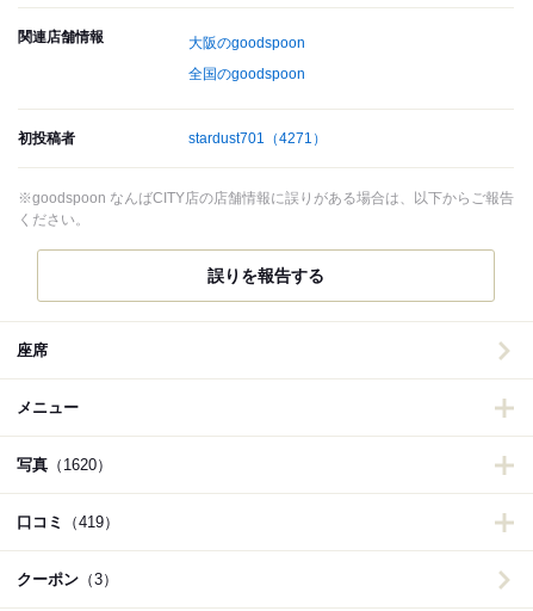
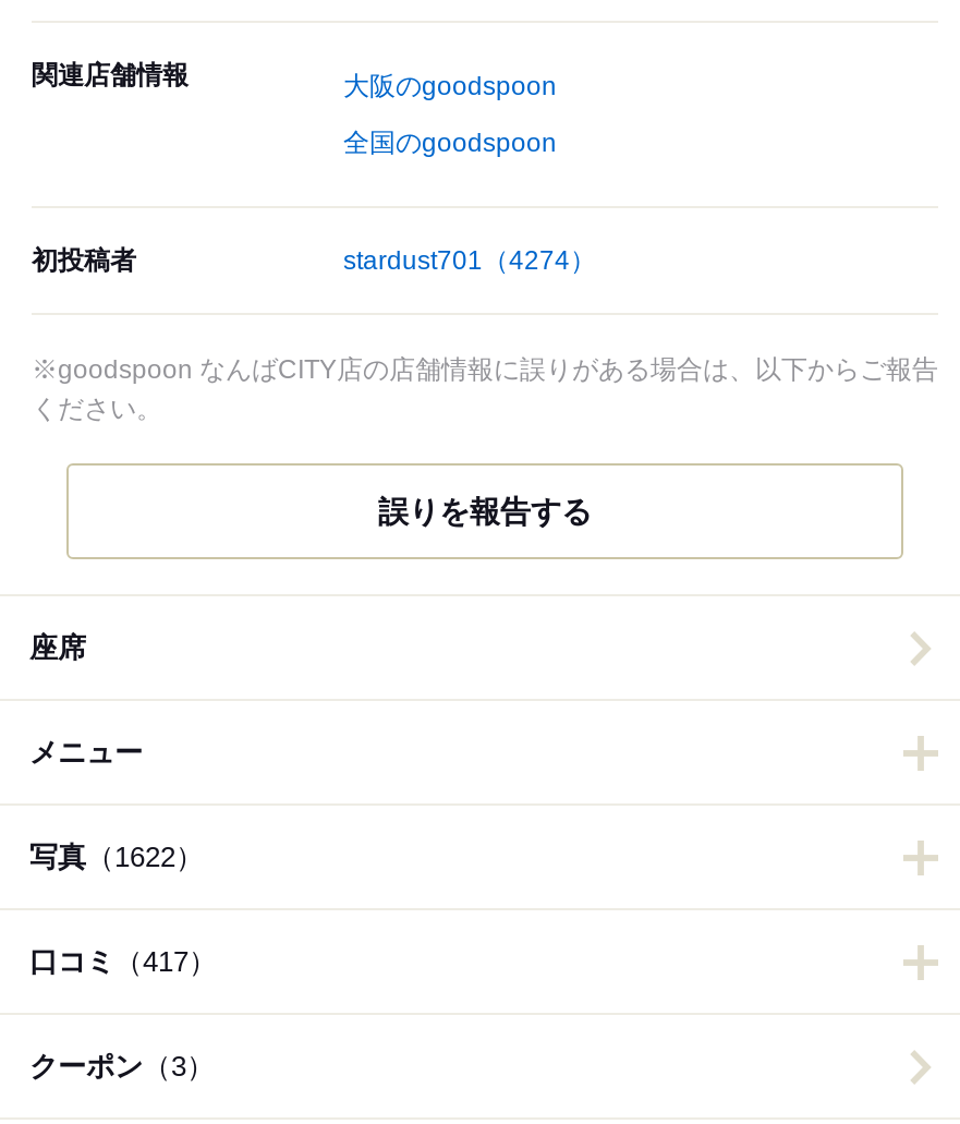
- stardust701（4271）
+ stardust701（4274）

- 写真（1620）
+ 写真（1622）

- 口コミ（419）
+ 口コミ（417）
